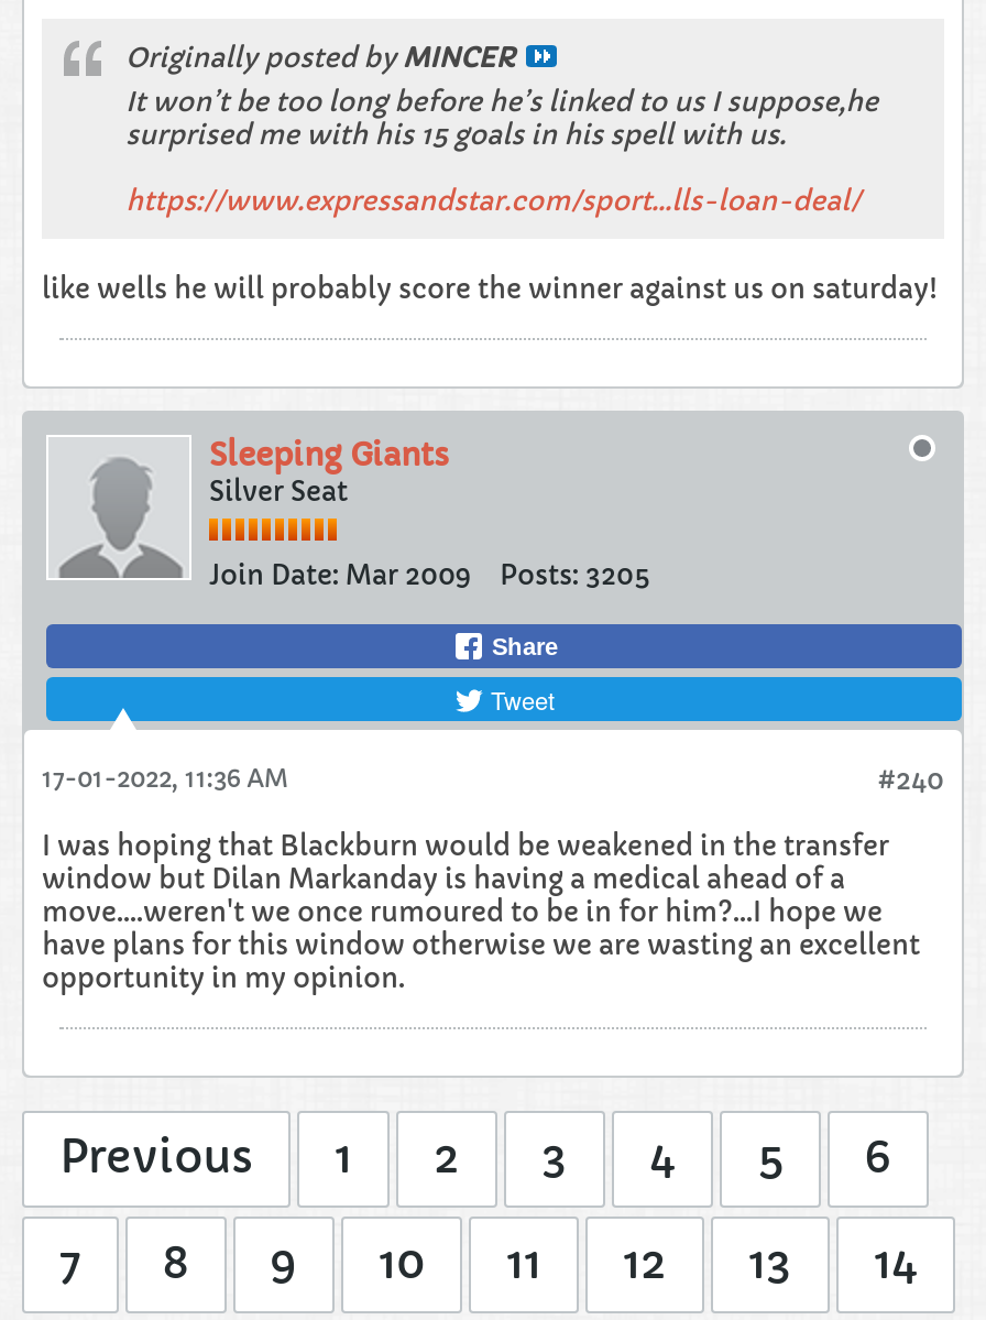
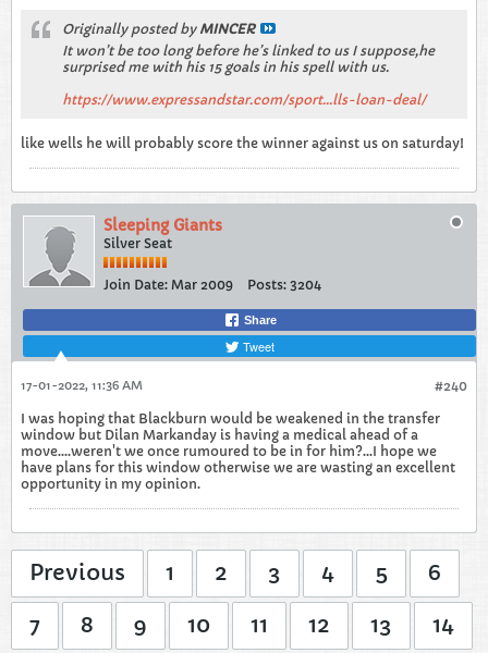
- Join Date: Mar 2009 Posts: 3205
+ Join Date: Mar 2009 Posts: 3204
